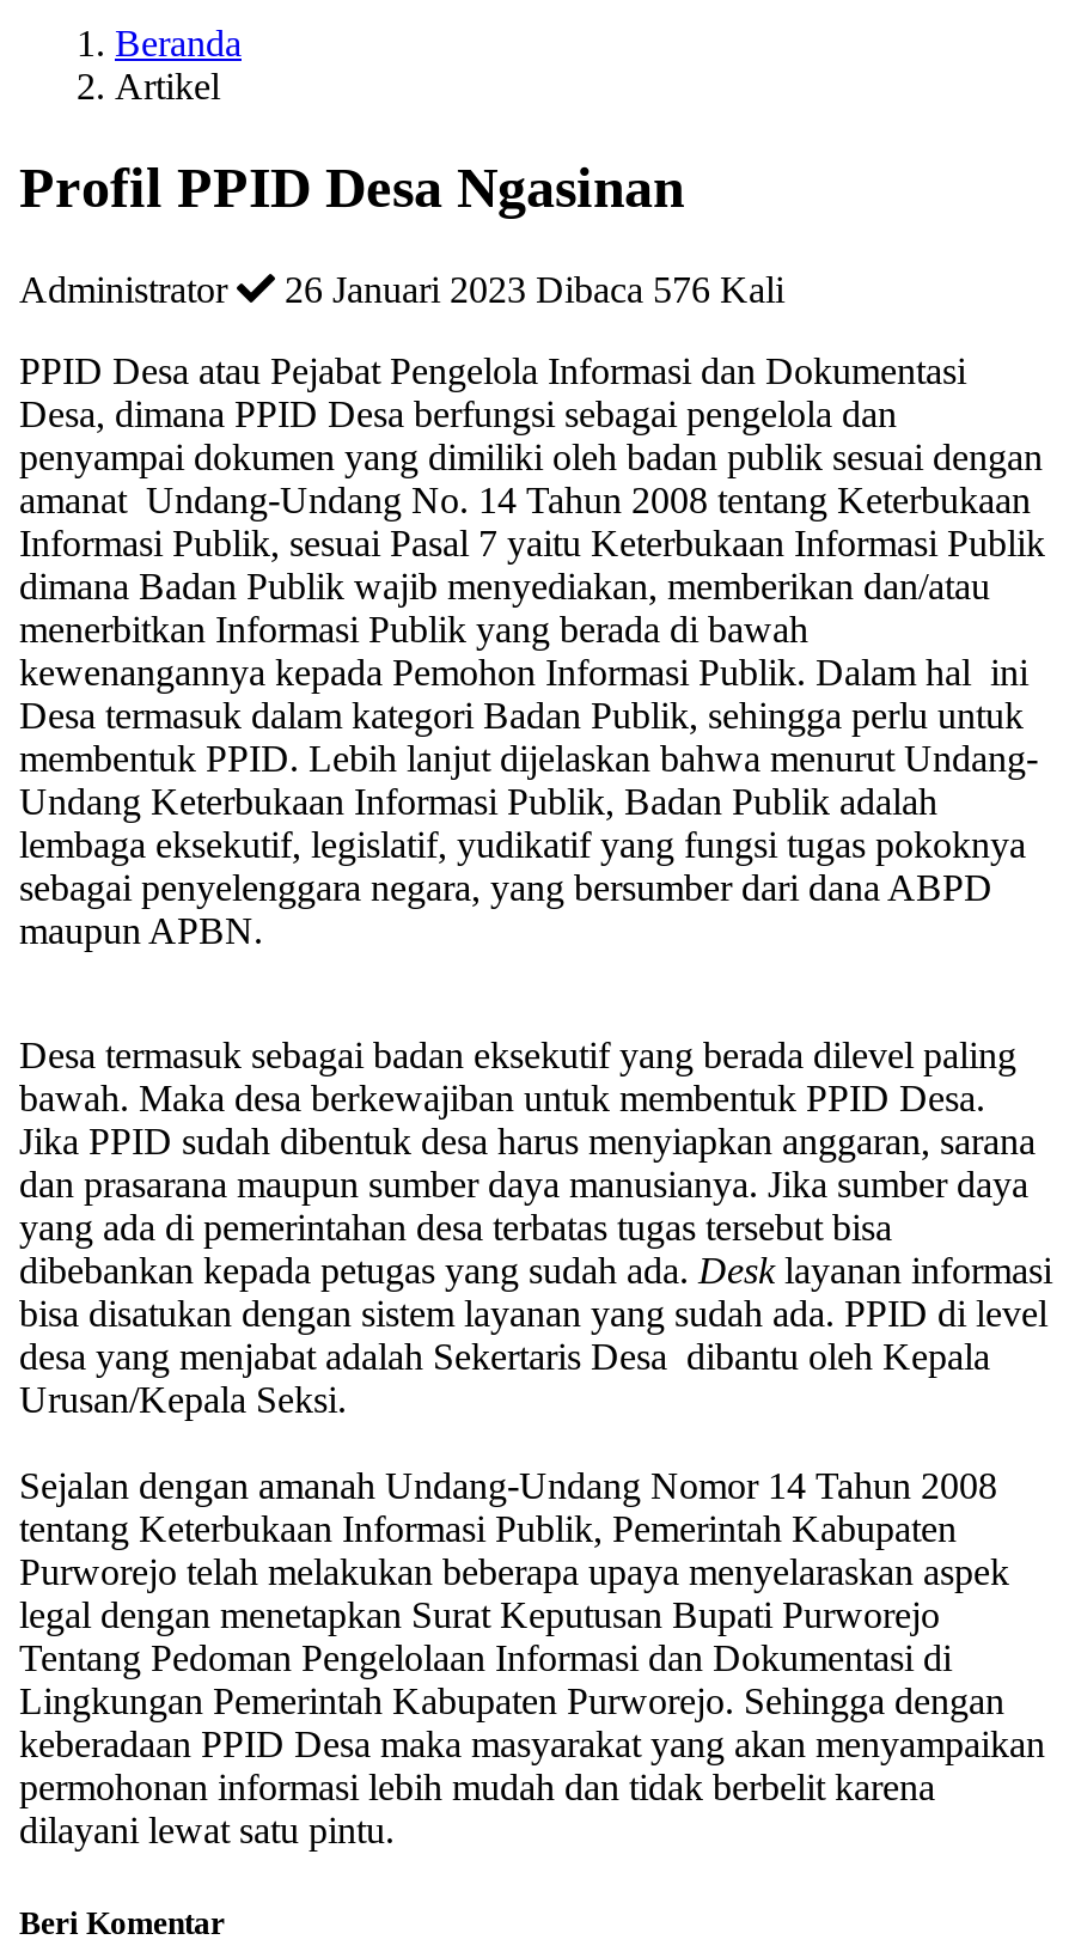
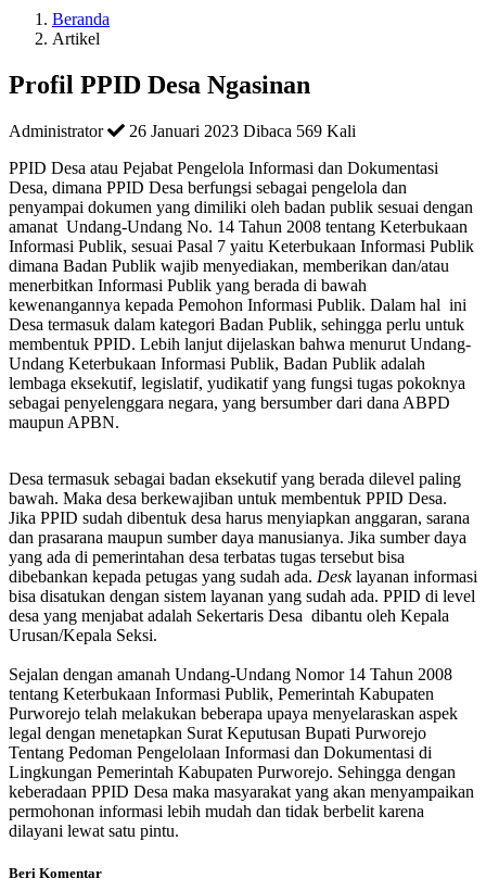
- 26 Januari 2023 Dibaca 576 Kali
+ 26 Januari 2023 Dibaca 569 Kali
